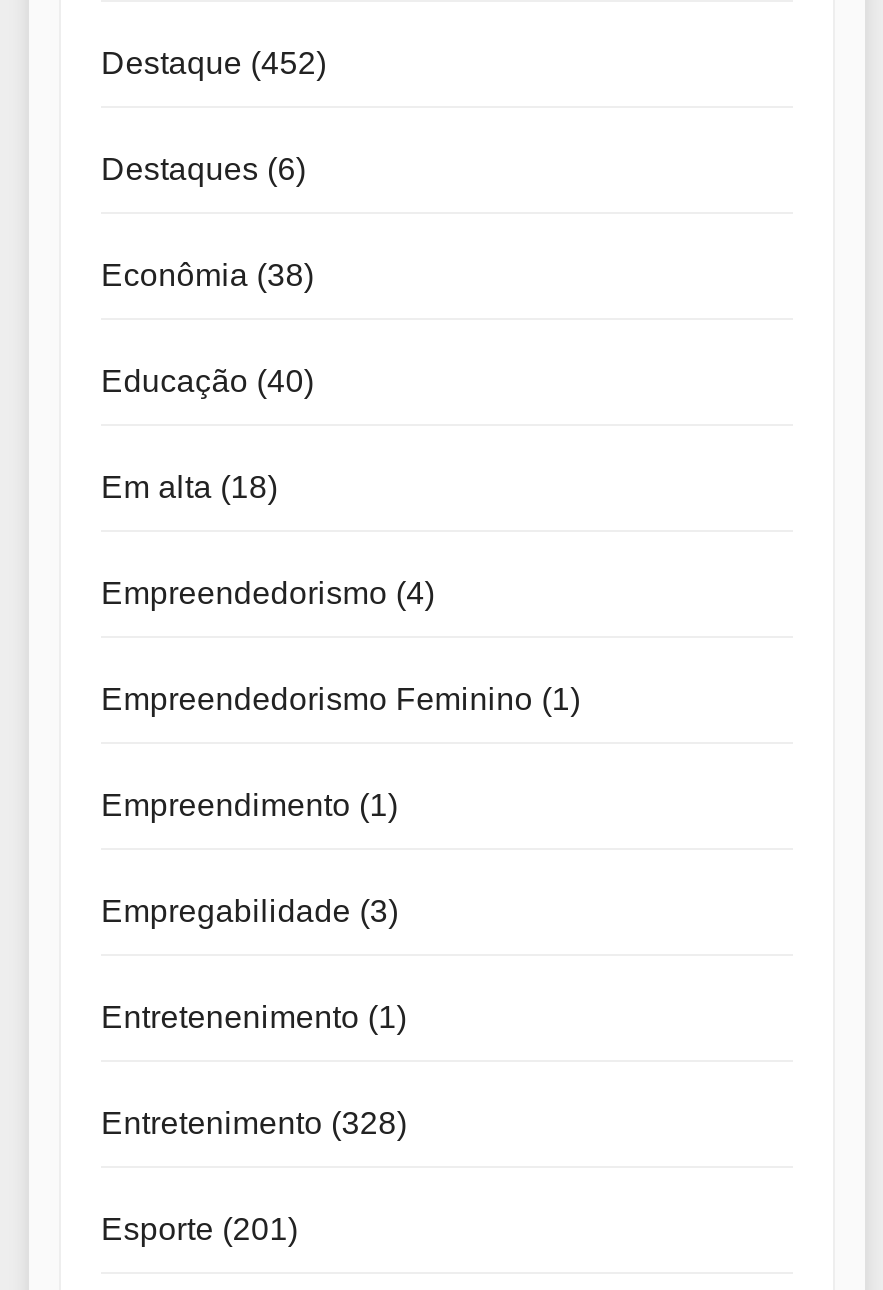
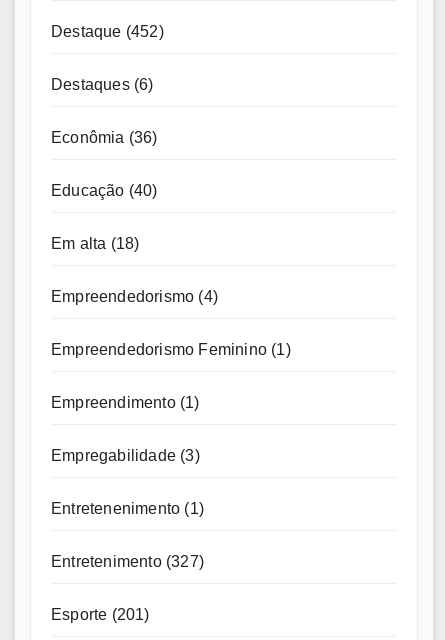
- Econômia (38)
+ Econômia (36)

- Entretenimento (328)
+ Entretenimento (327)
